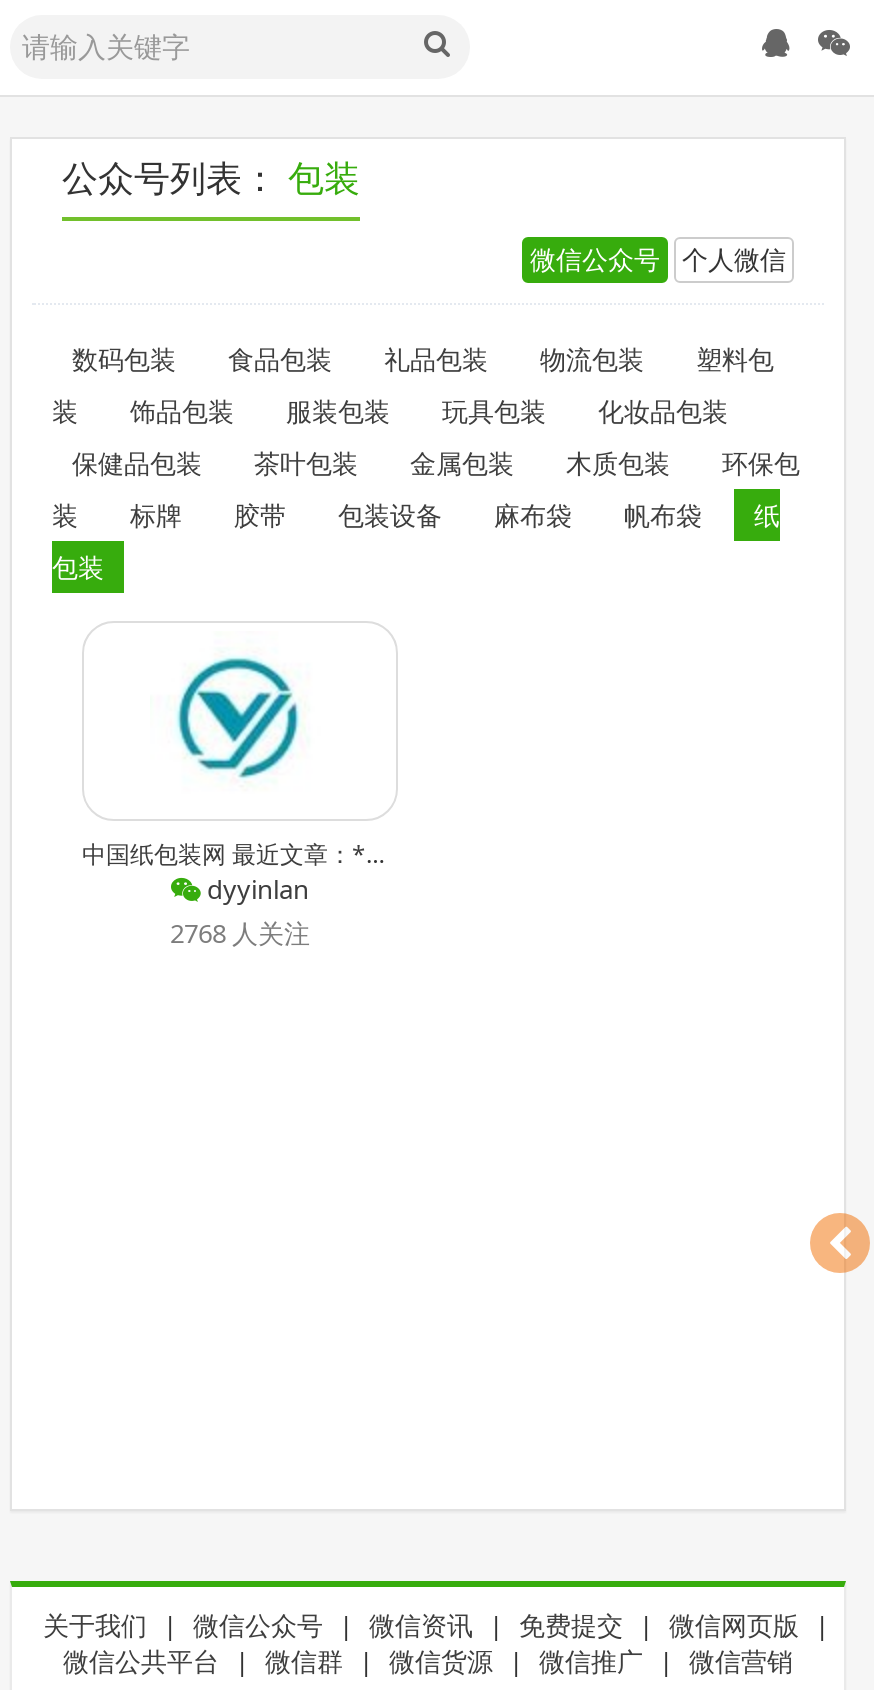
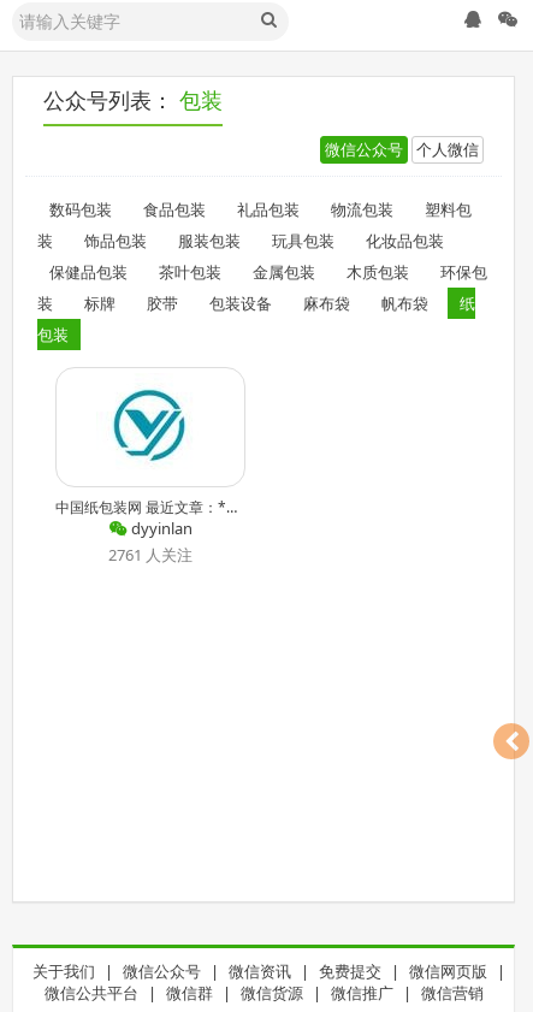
- 2768 人关注
+ 2761 人关注
